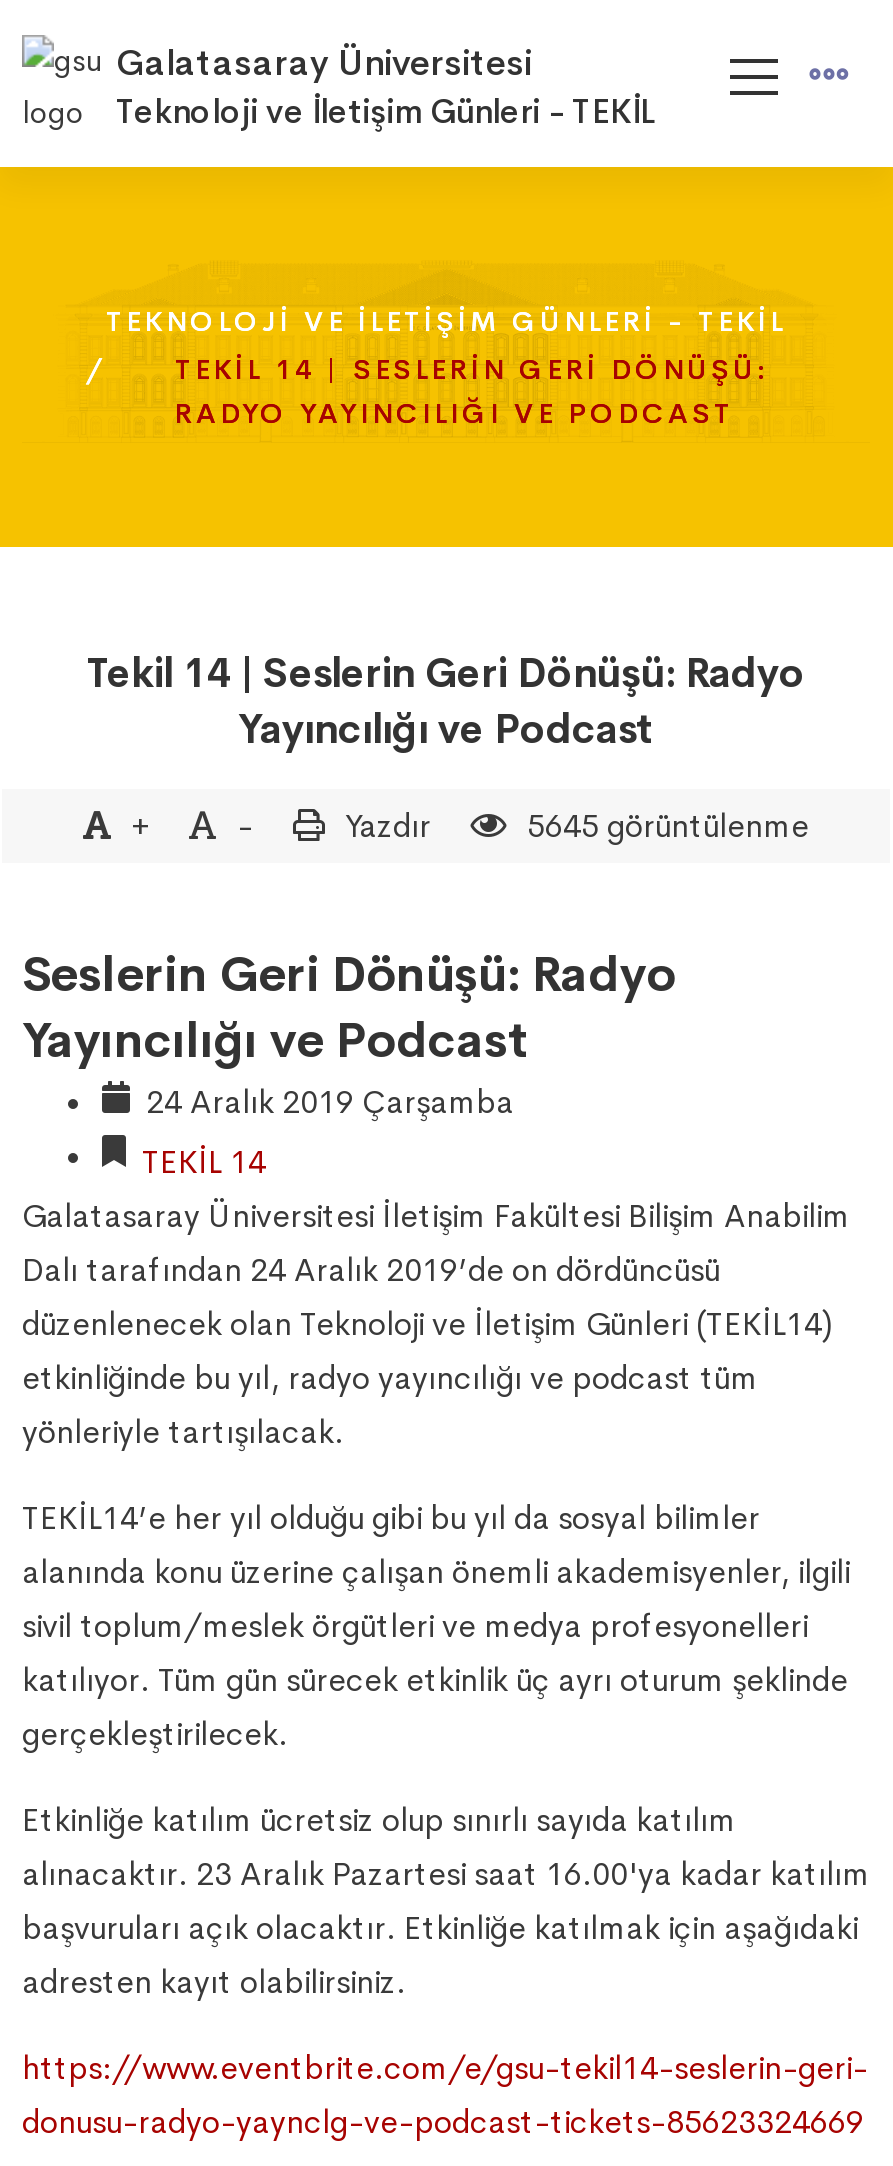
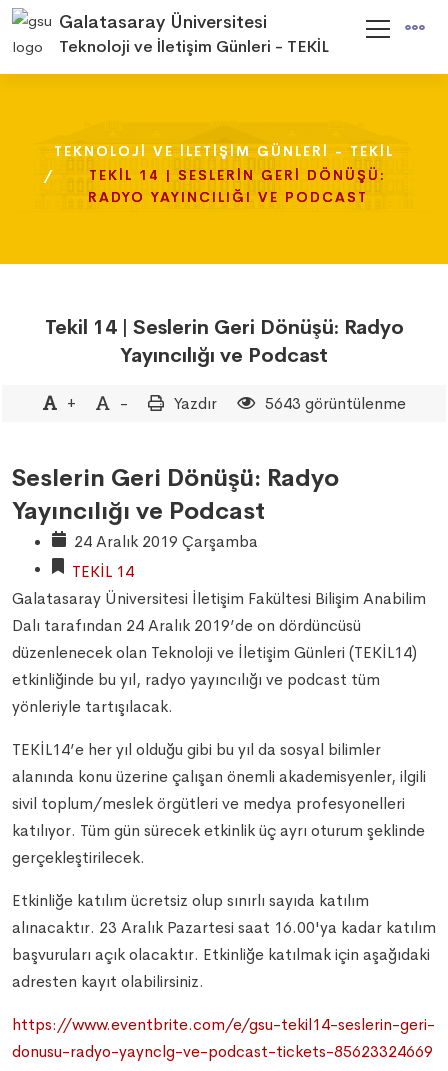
- 5645 görüntülenme
+ 5643 görüntülenme
